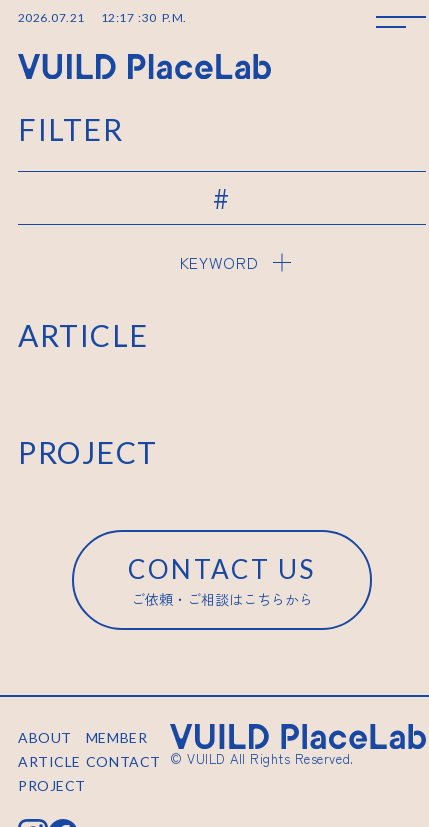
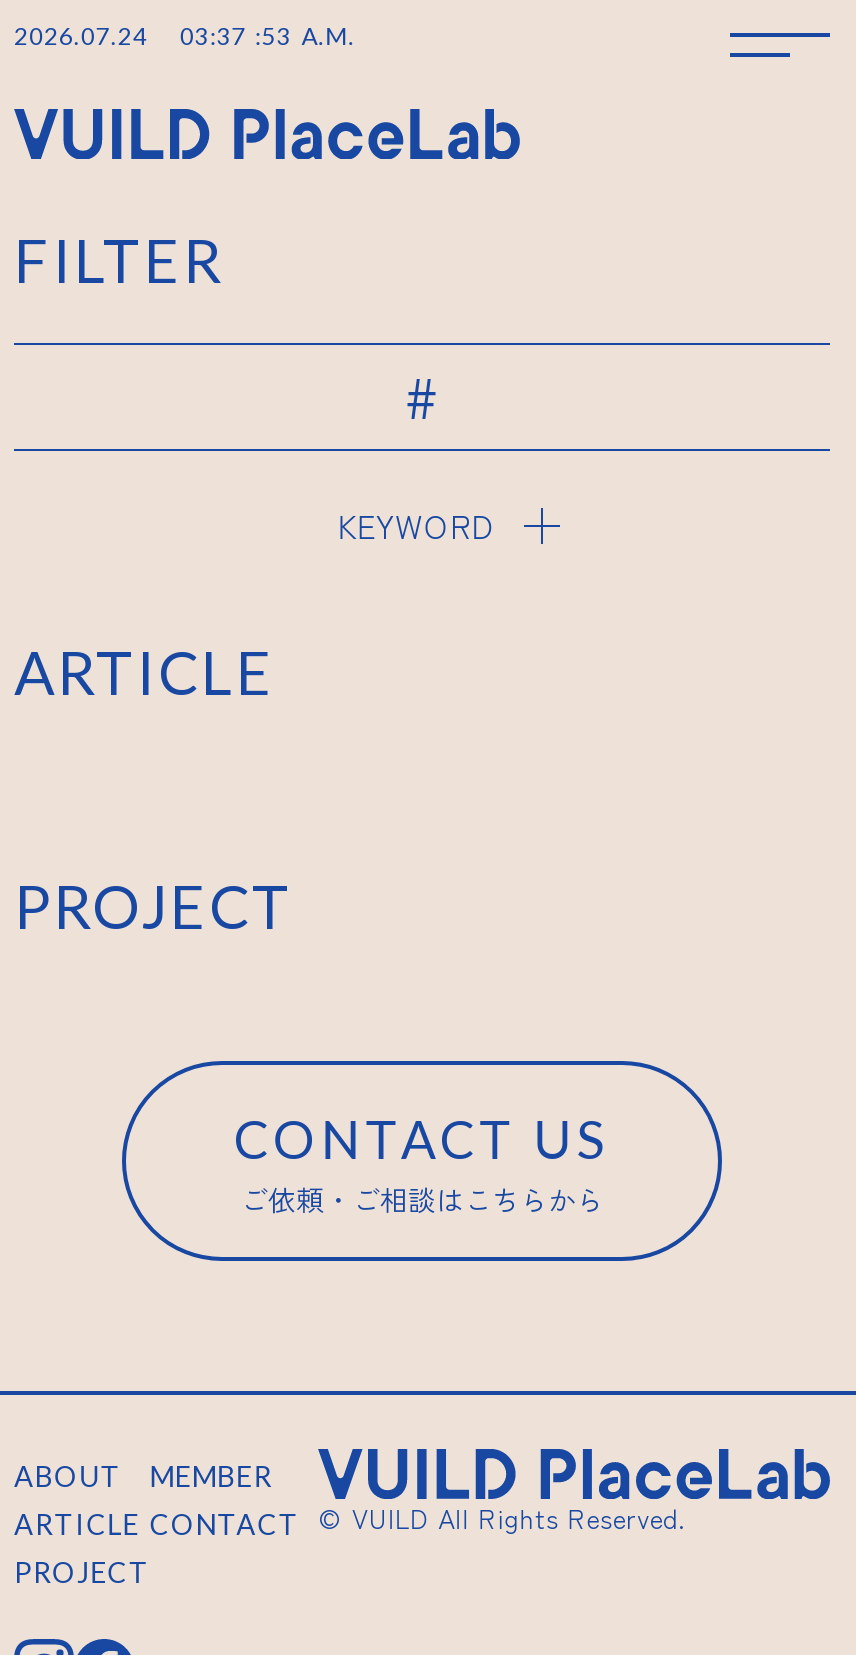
- 2026.07.21
- 12:17 : 30 P.M.
+ 2026.07.24
+ 03:37 : 53 A.M.
